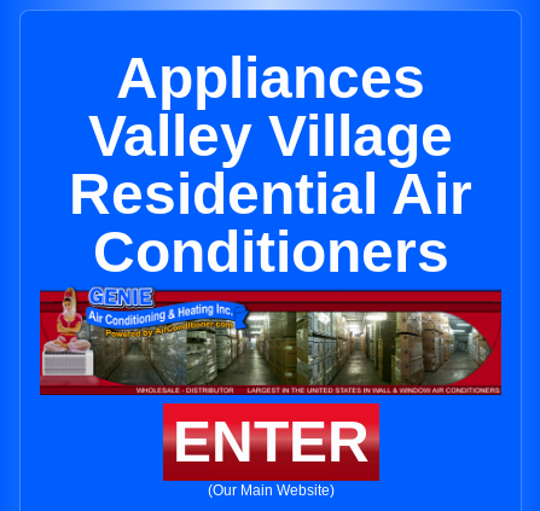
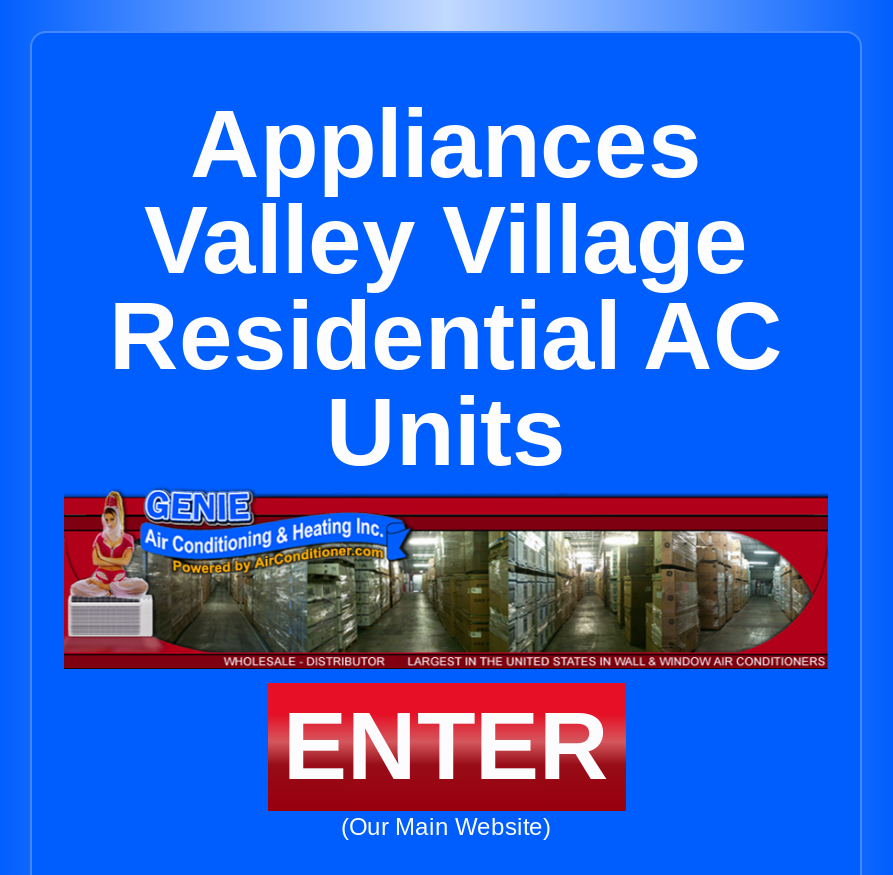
- Residential Air
- Conditioners
+ Residential AC
+ Units
